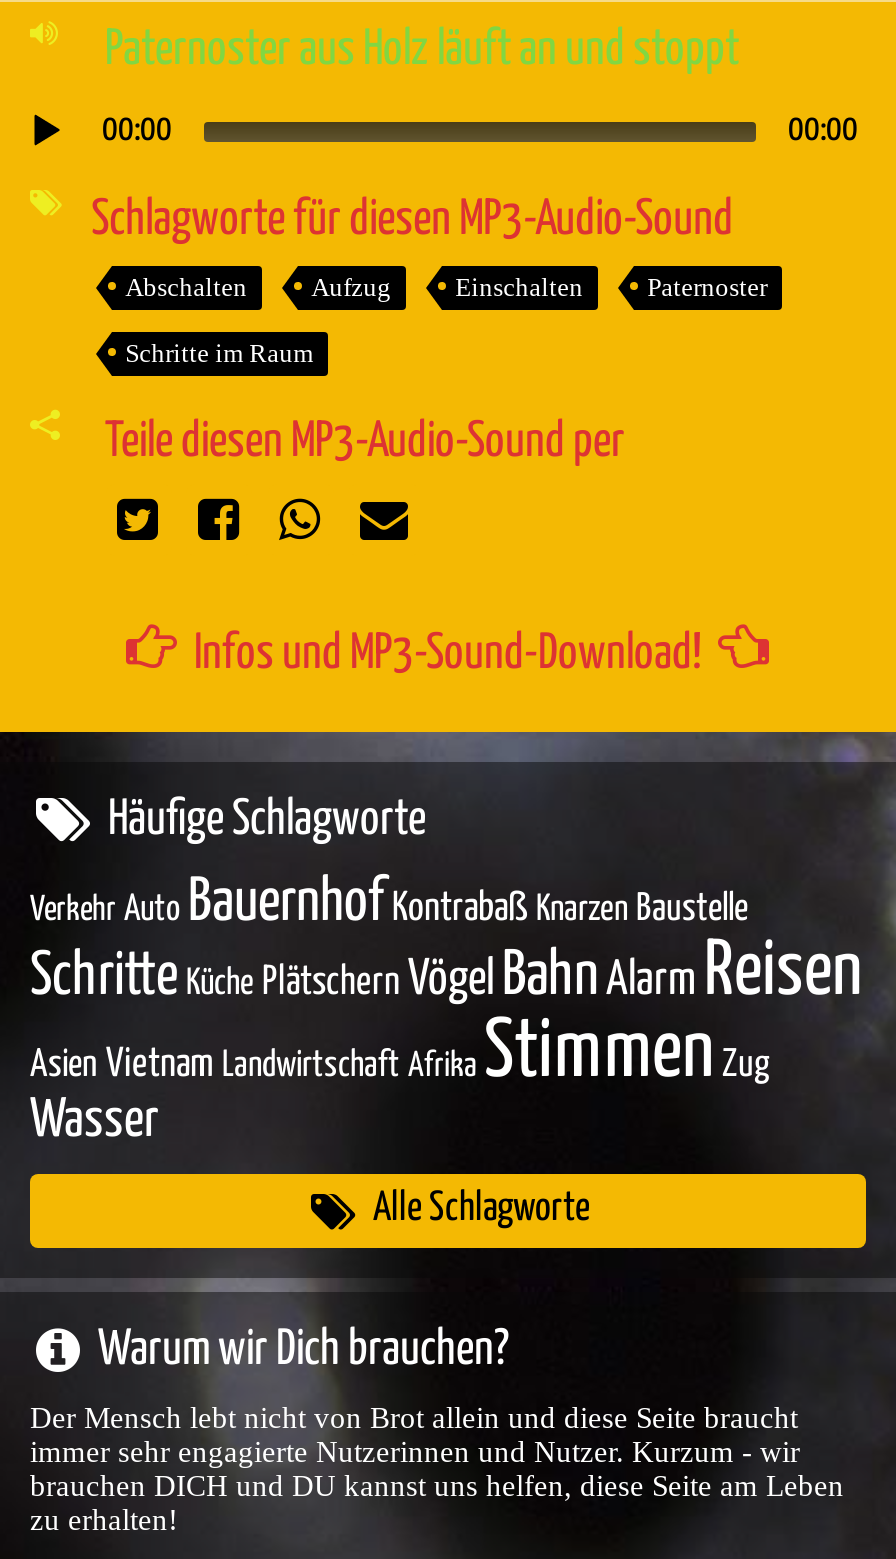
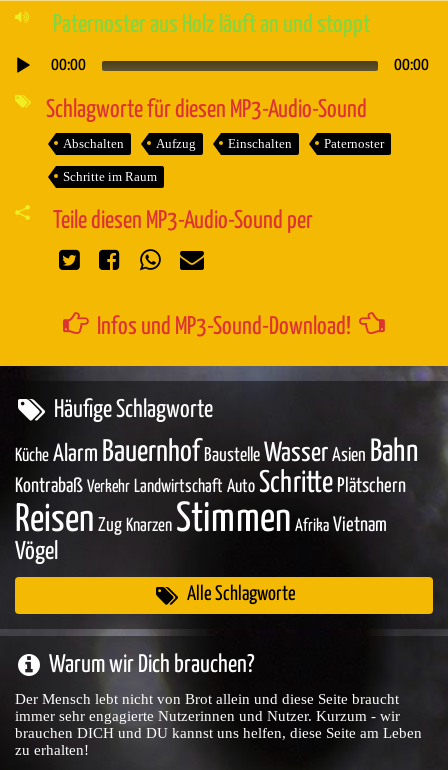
- Verkehr Auto Bauernhof Kontrabaß Knarzen Baustelle
- Schritte Küche Plätschern Vögel Bahn Alarm Reisen
- Asien Vietnam Landwirtschaft Afrika Stimmen Zug
- Wasser
+ Küche Alarm Bauernhof Baustelle Wasser Asien Bahn
+ Kontrabaß Verkehr Landwirtschaft Auto Schritte Plätschern
+ Reisen Zug Knarzen Stimmen Afrika Vietnam
+ Vögel
